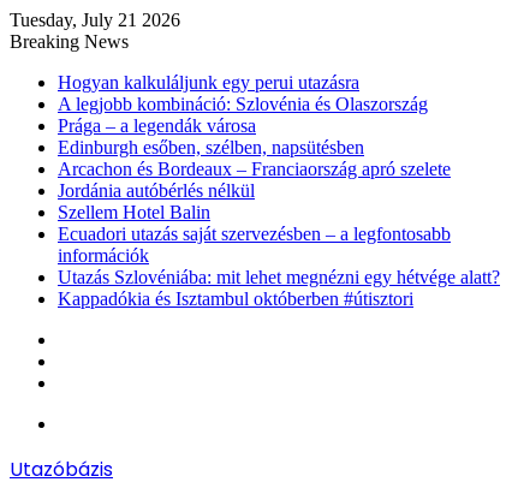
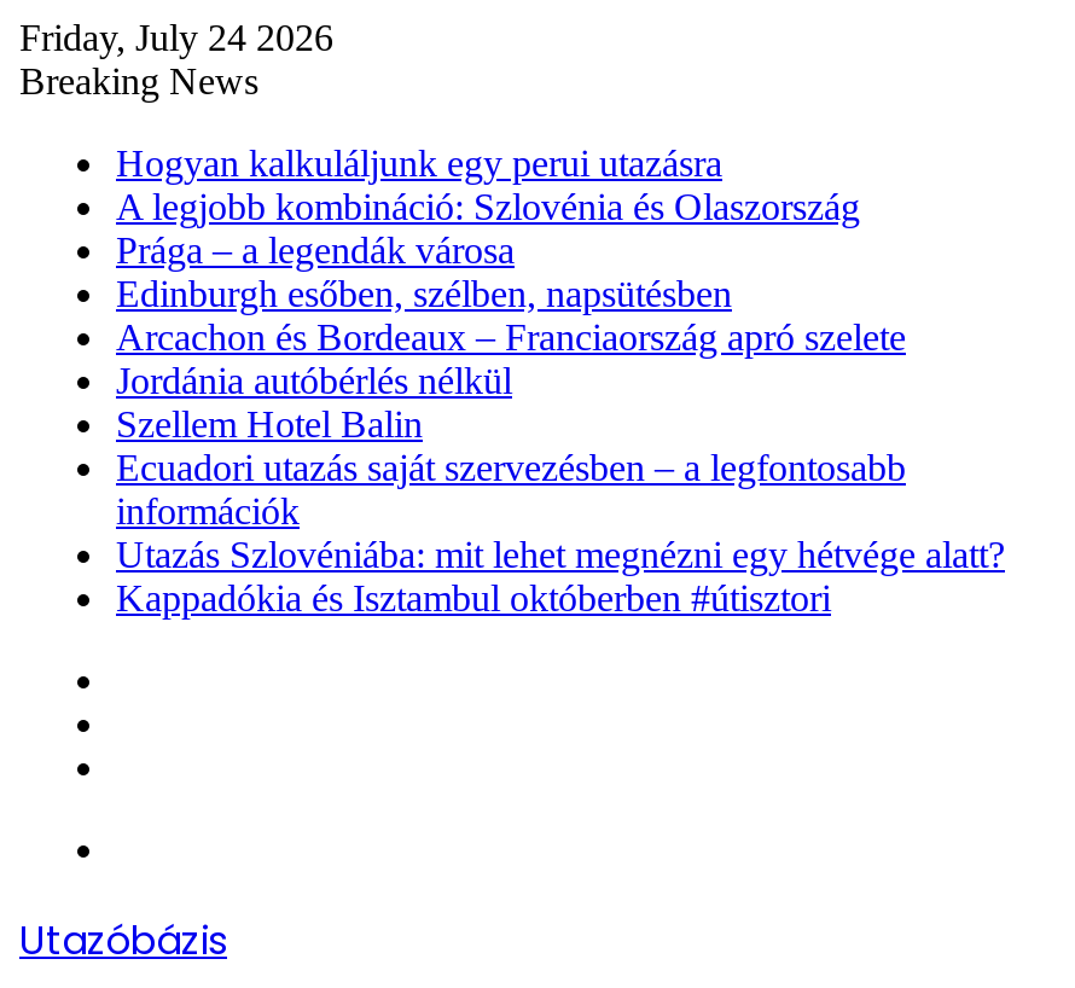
- Tuesday, July 21 2026
+ Friday, July 24 2026
